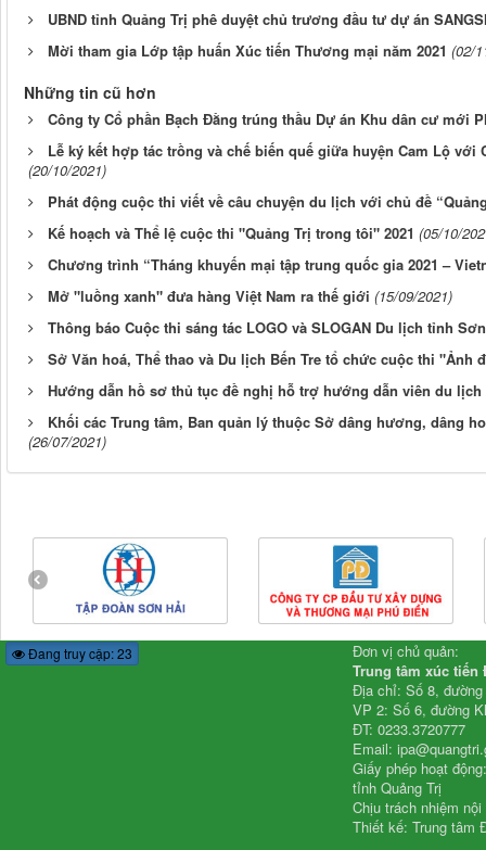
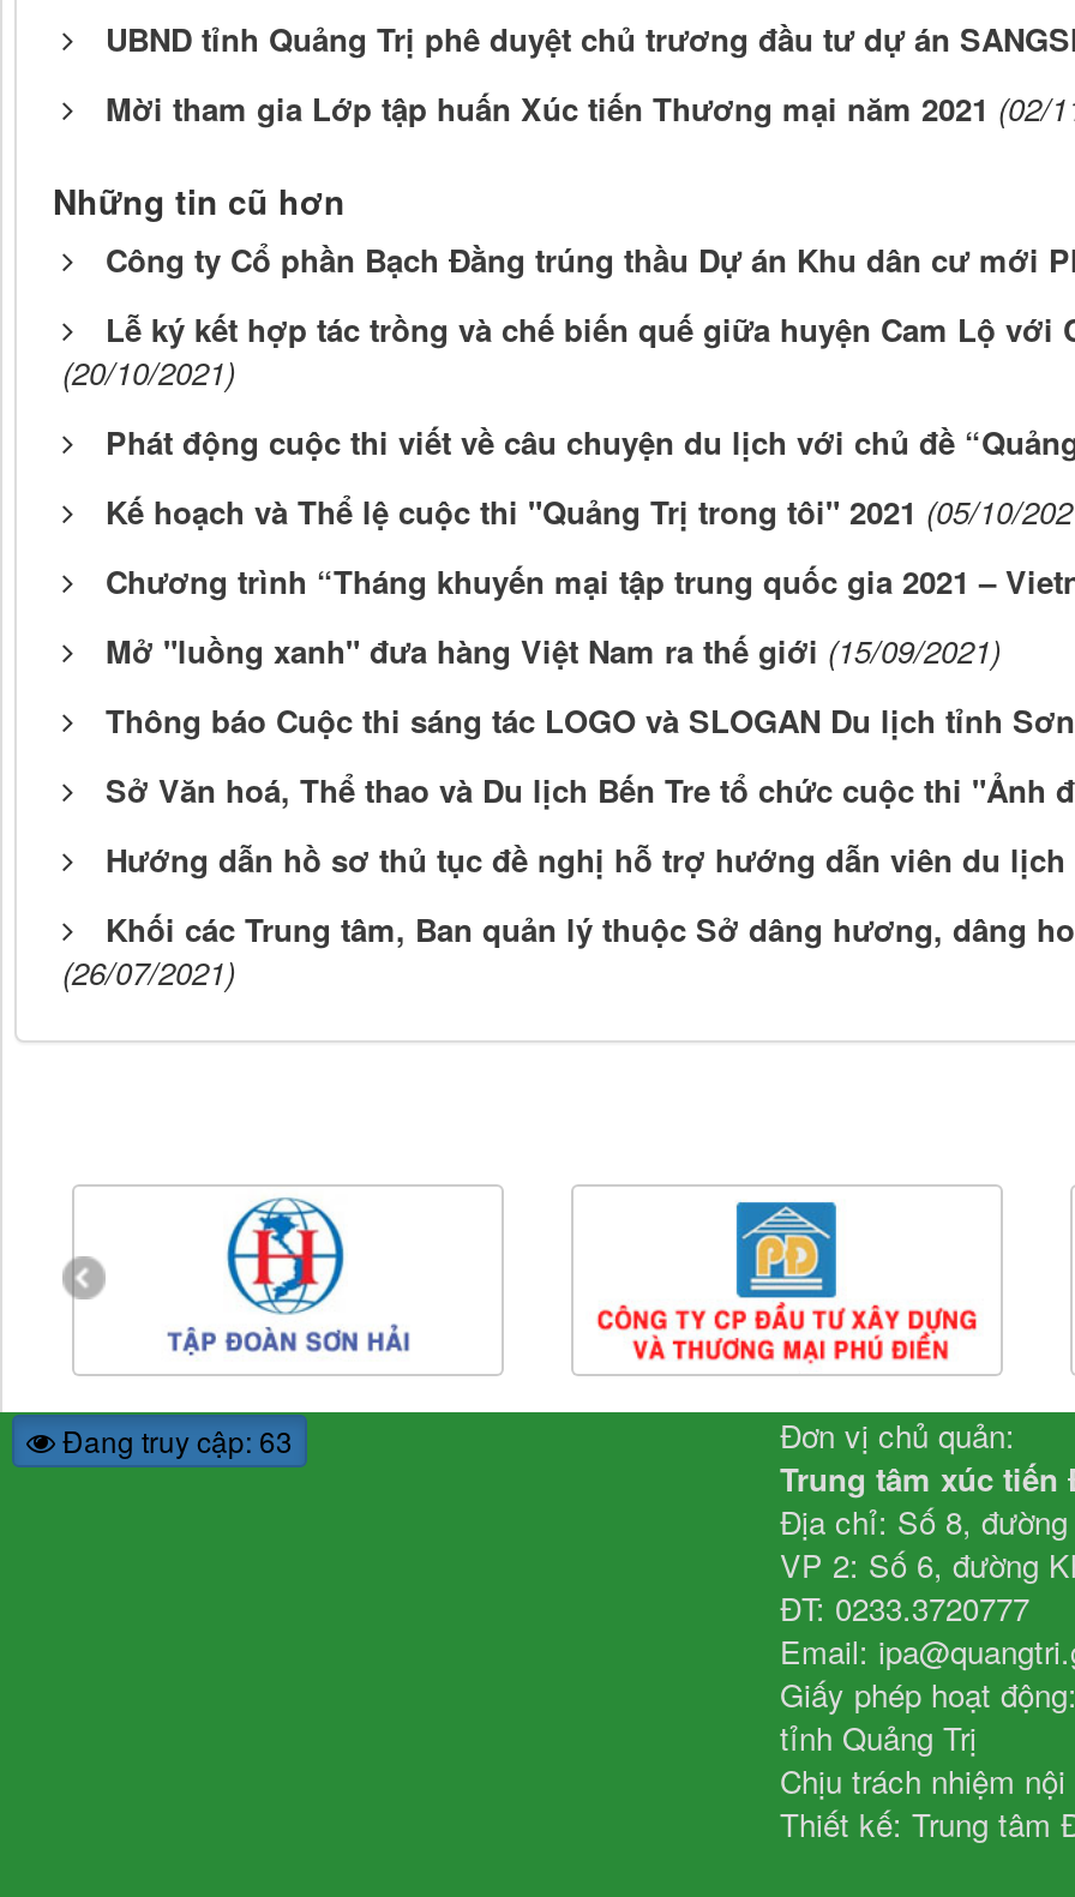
- Đang truy cập: 23
+ Đang truy cập: 63
